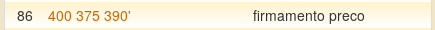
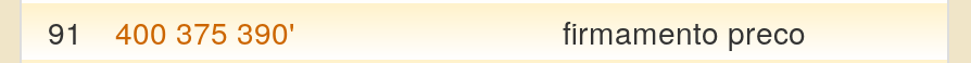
- 86 400 375 390'
+ 91 400 375 390'
